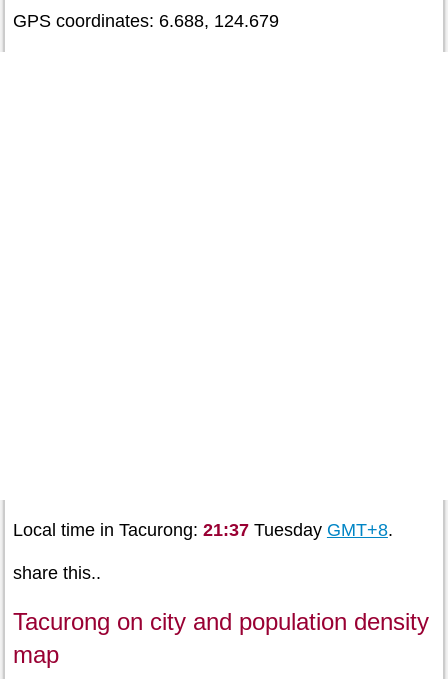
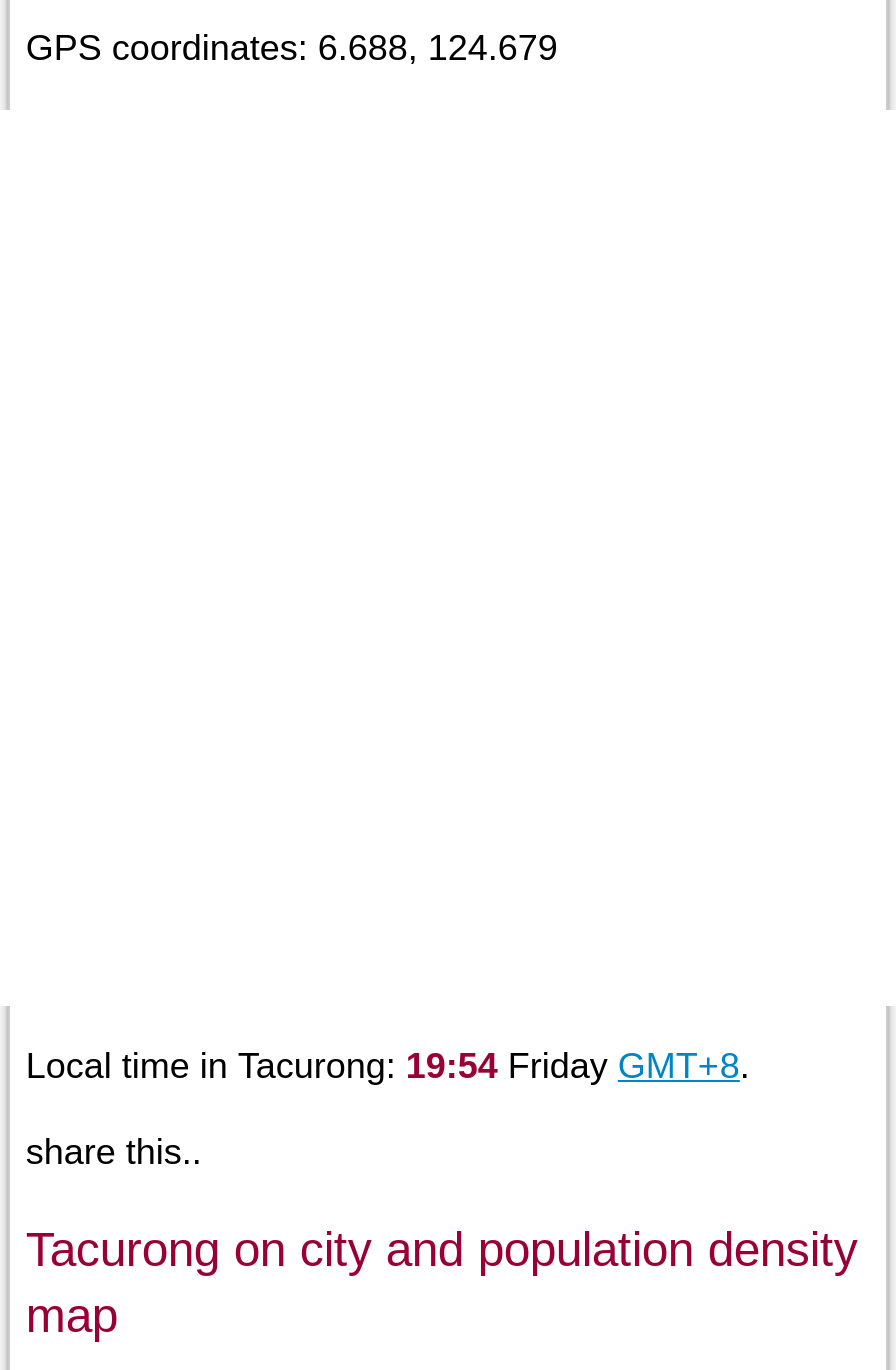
- Local time in Tacurong: 21:37 Tuesday GMT+8.
+ Local time in Tacurong: 19:54 Friday GMT+8.
